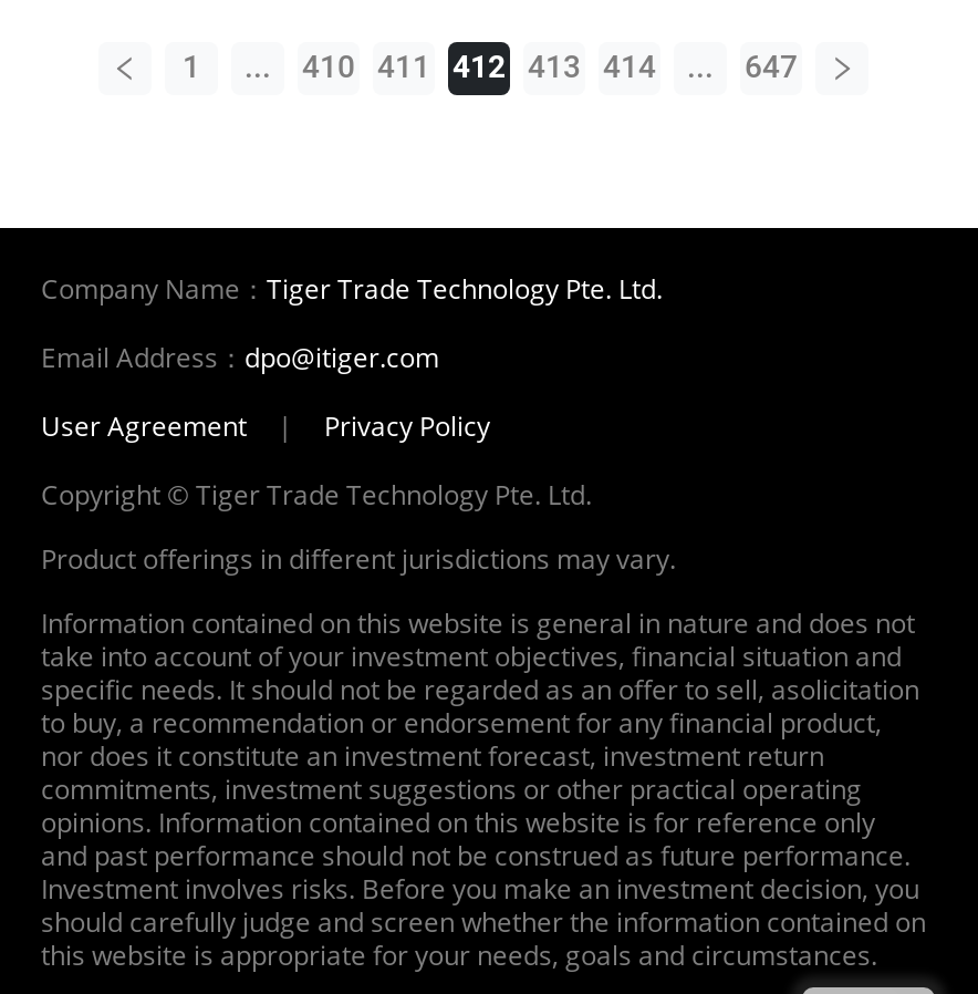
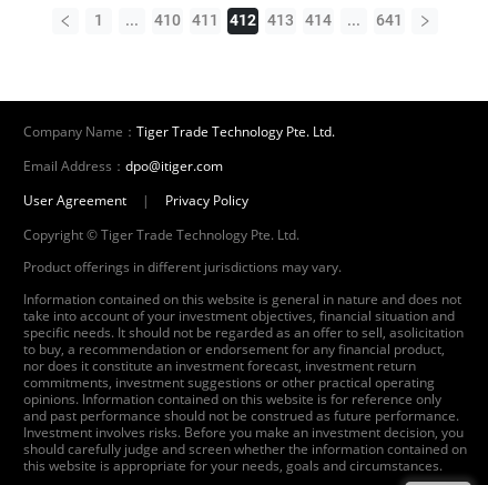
- 647
+ 641
